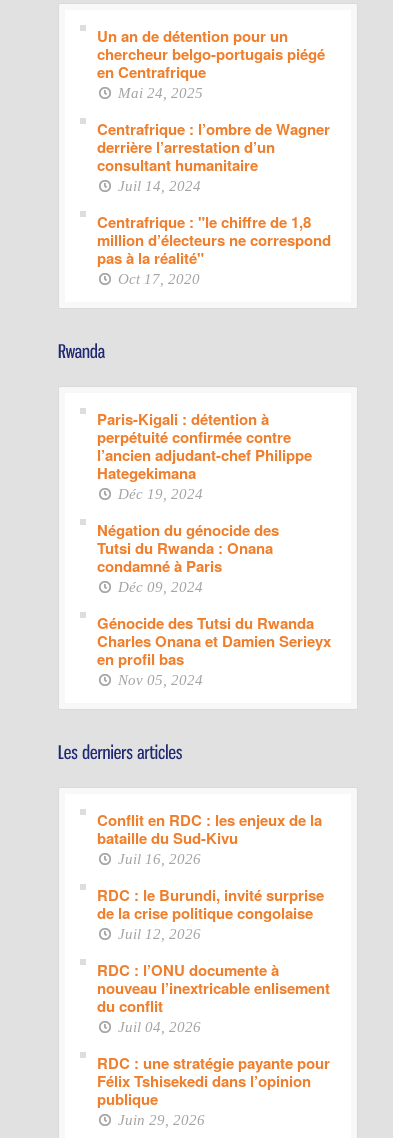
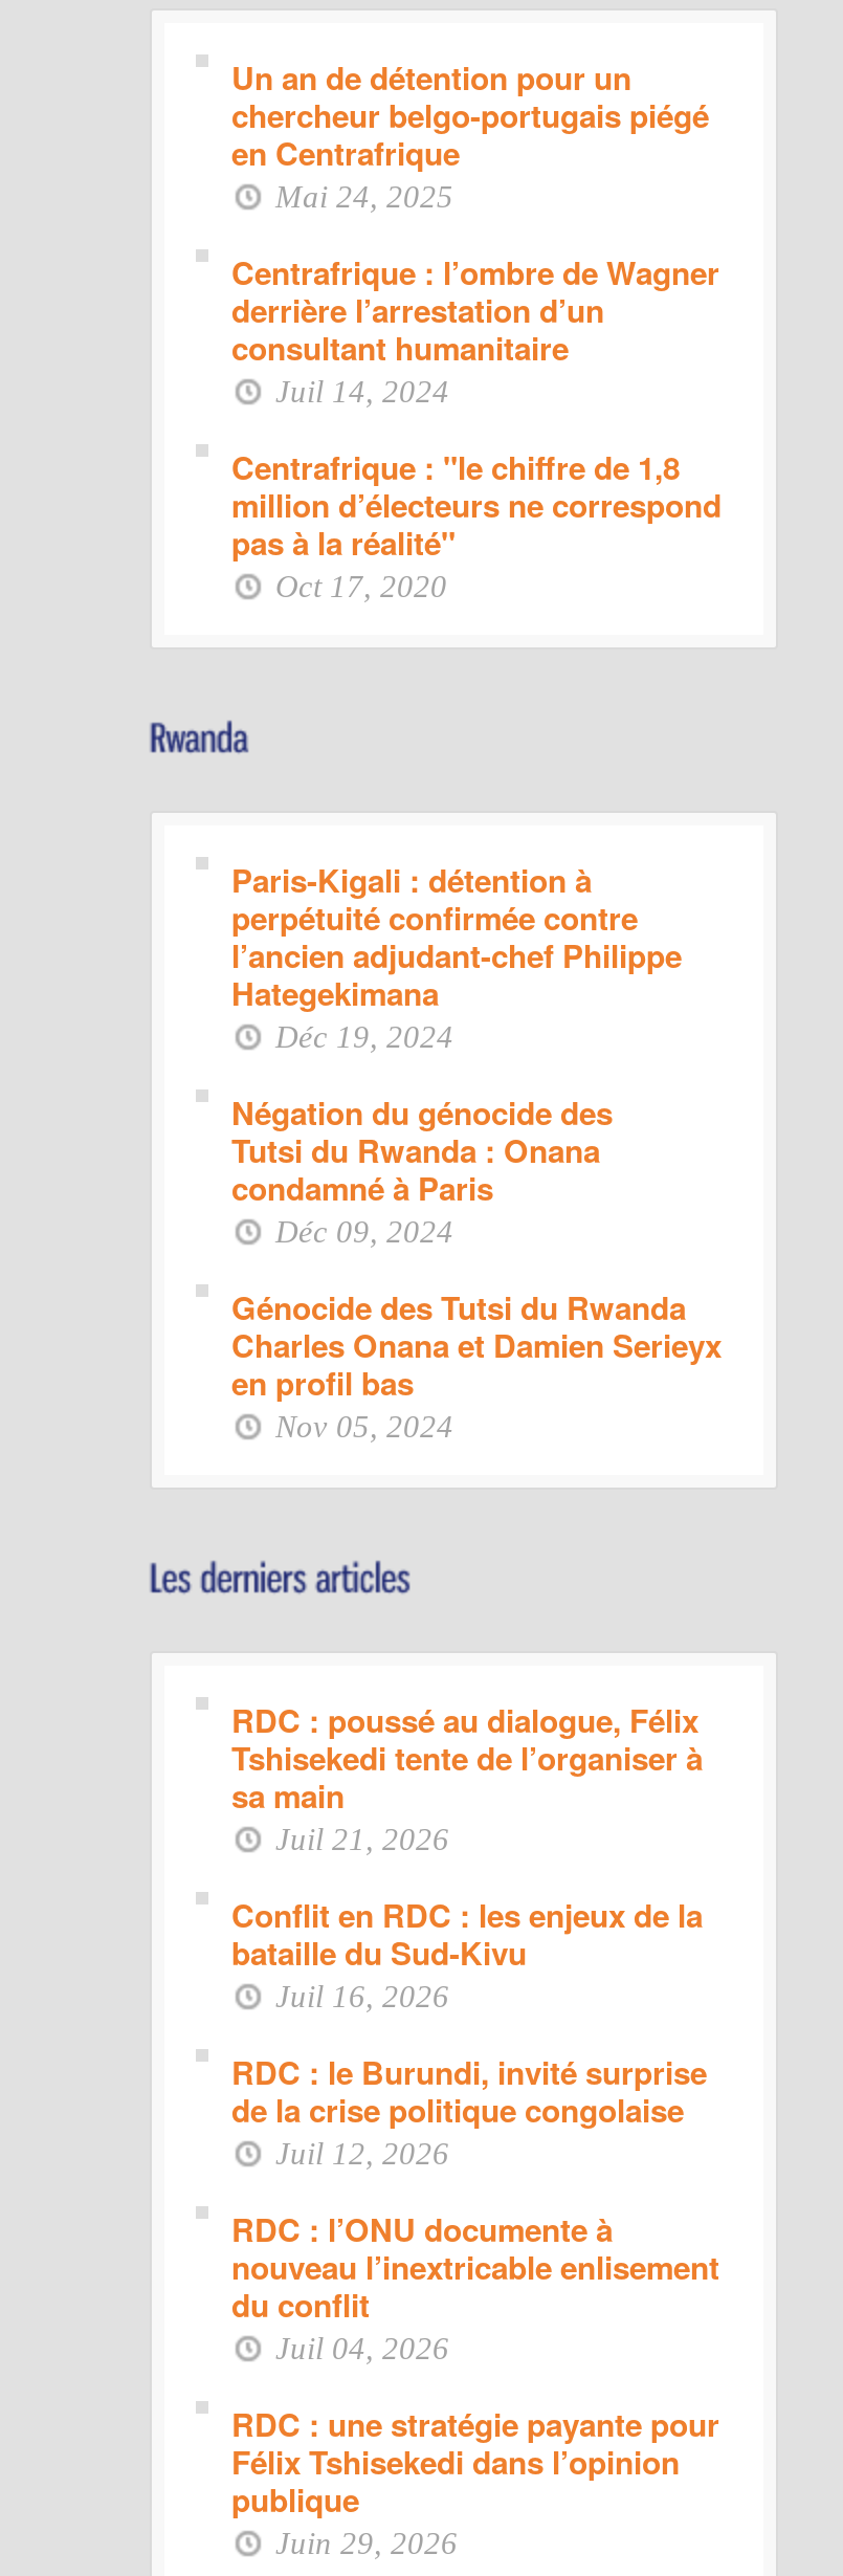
+ RDC : poussé au dialogue, Félix
+ Tshisekedi tente de l’organiser à
+ sa main
+ Juil 21, 2026
